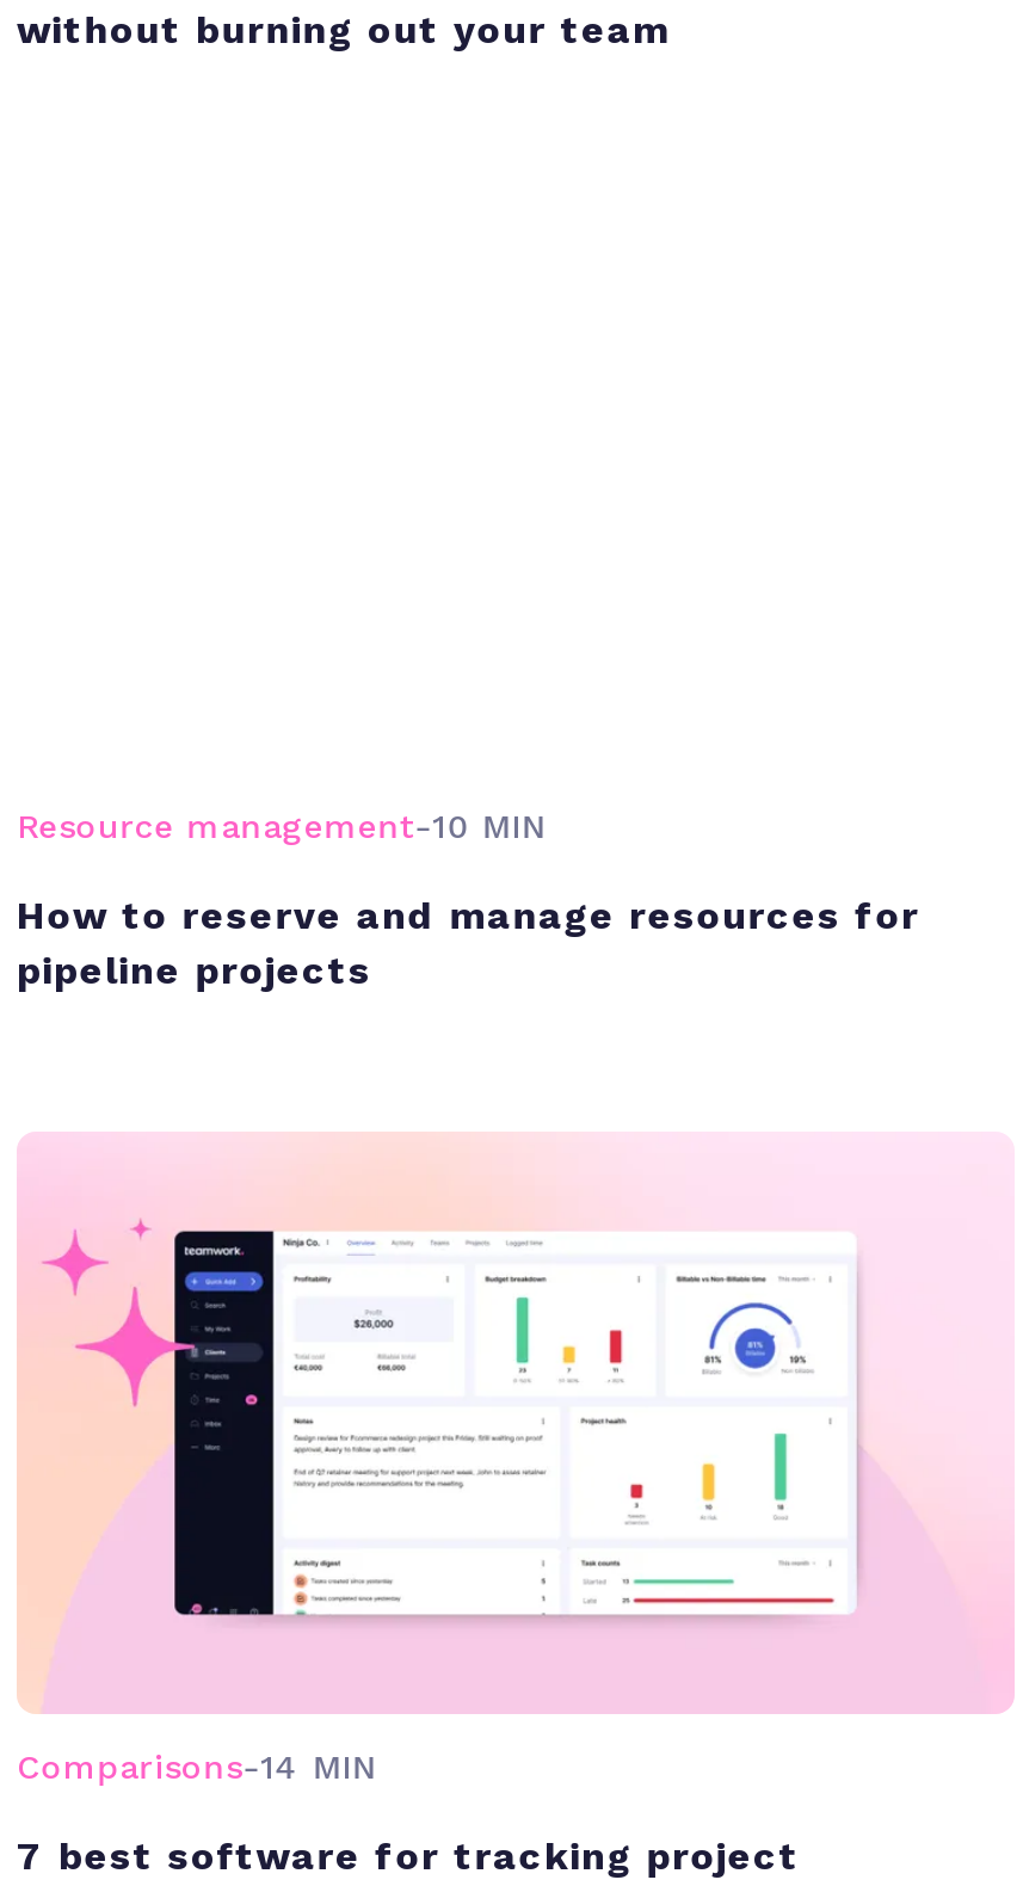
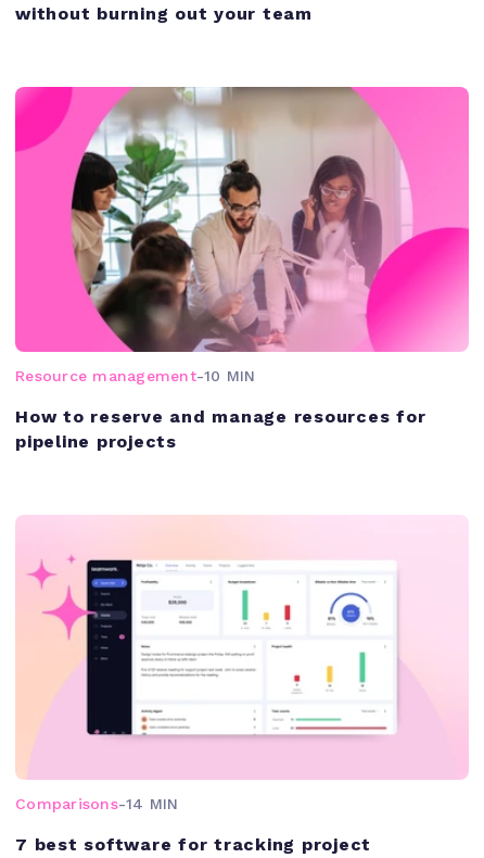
+ [image]
